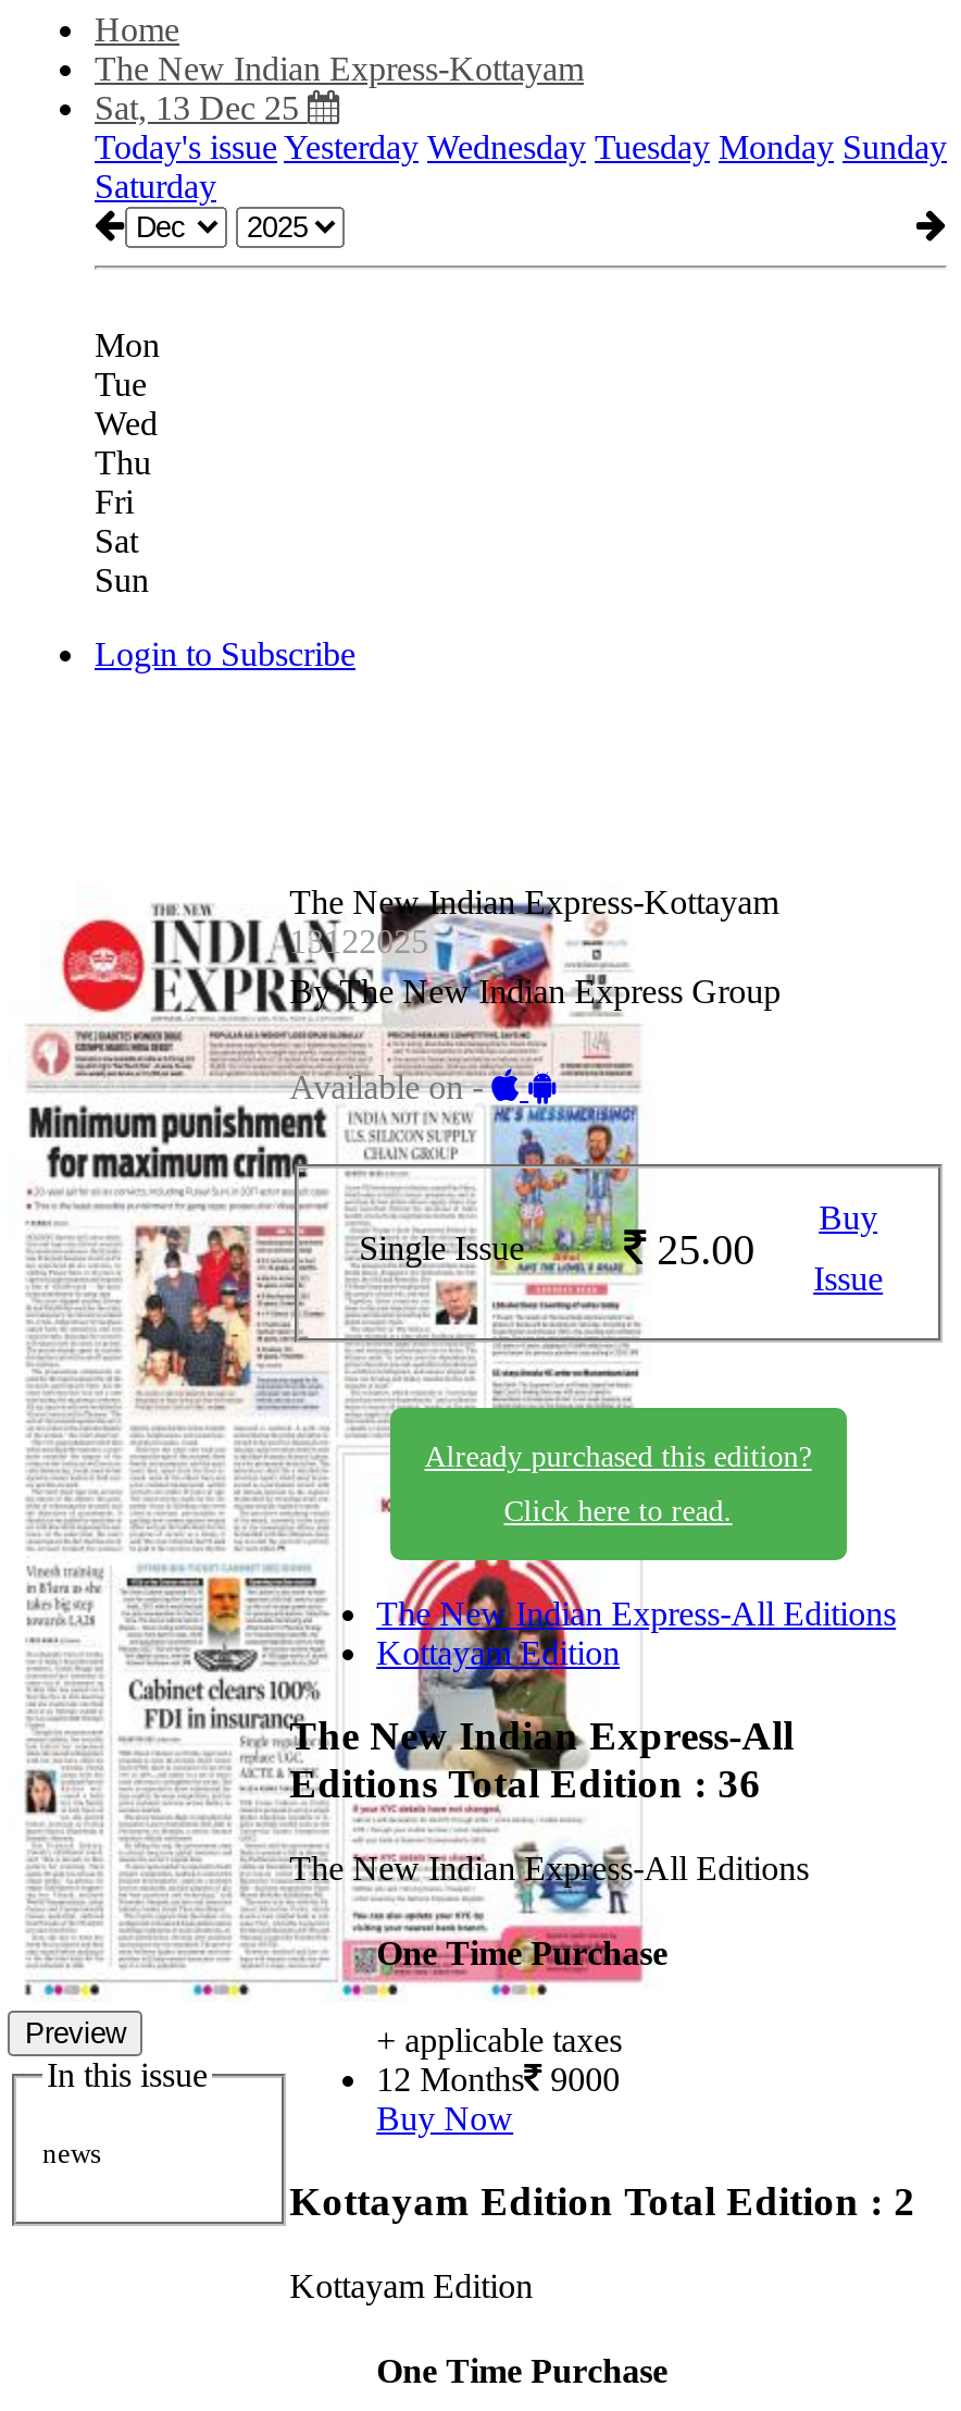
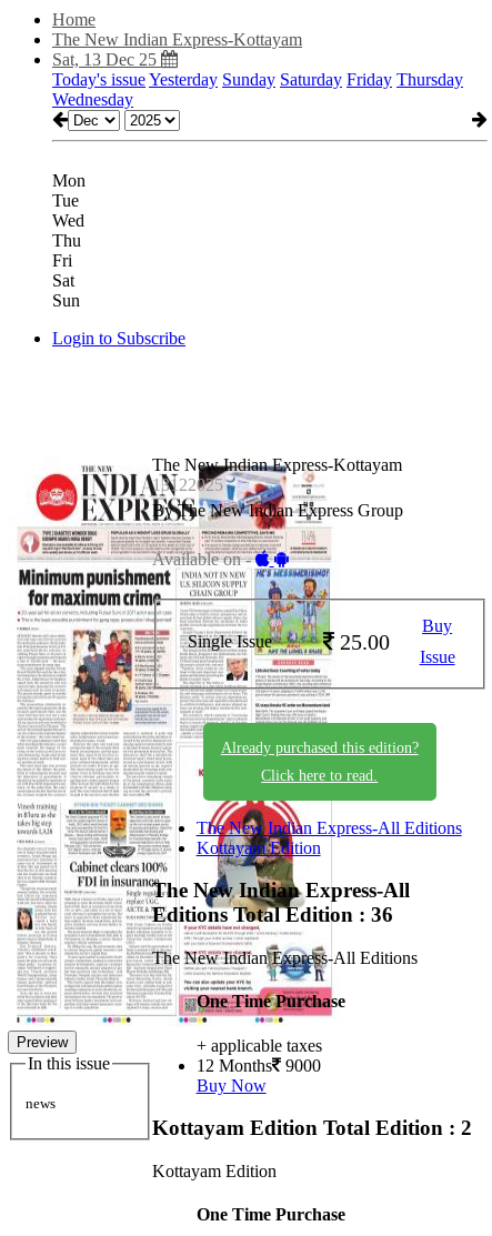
- Today's issue Yesterday Wednesday Tuesday Monday Sunday
- Saturday
+ Today's issue Yesterday Sunday Saturday Friday Thursday
+ Wednesday
